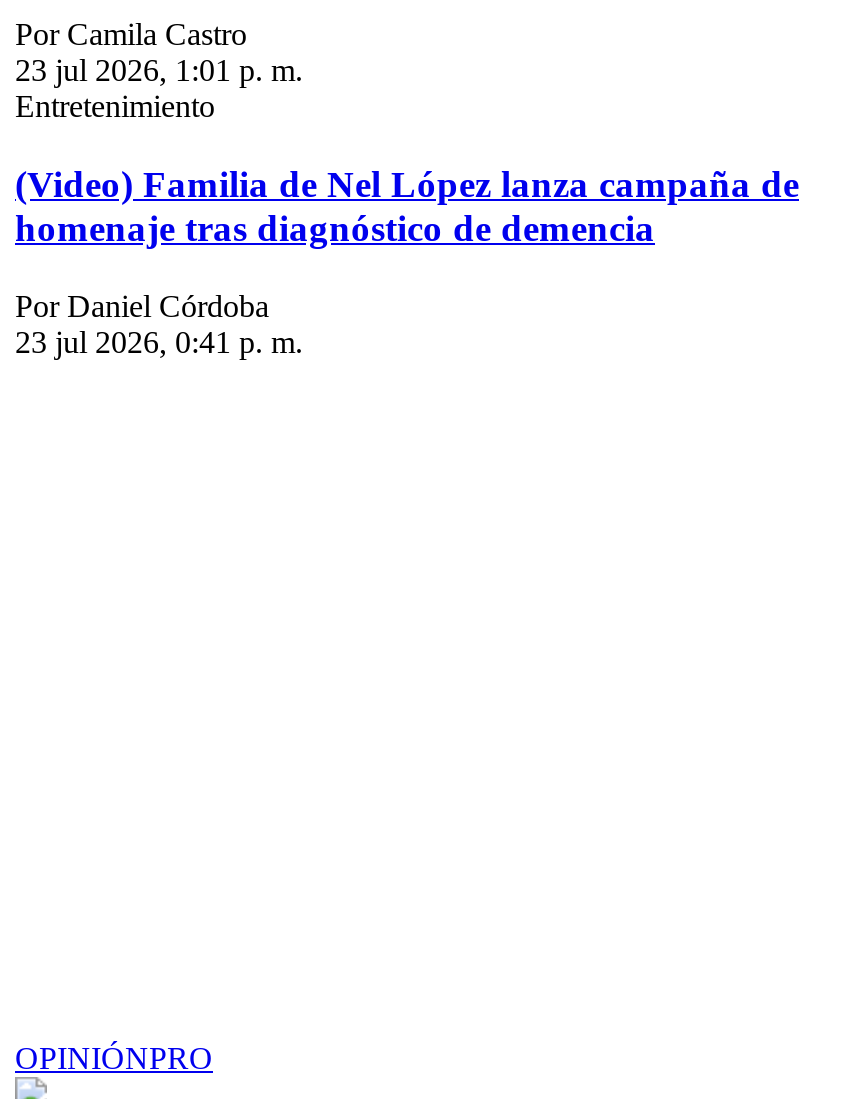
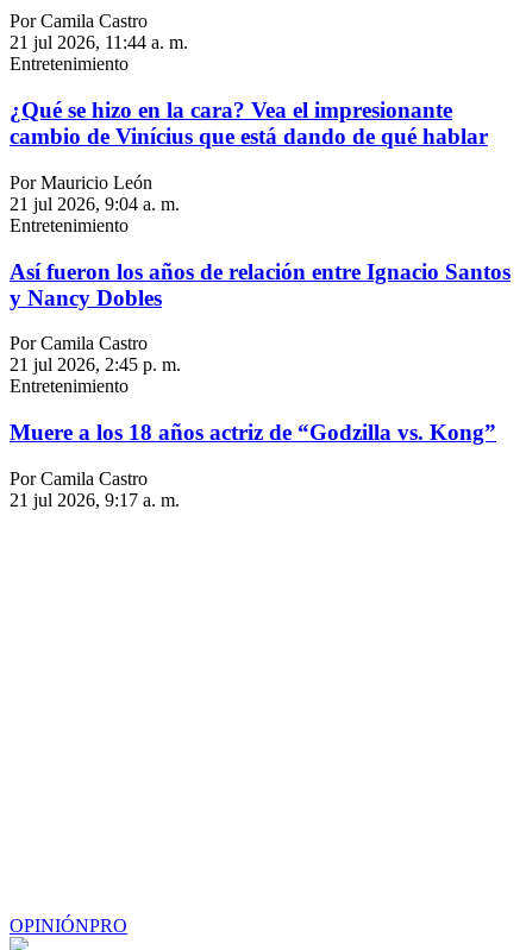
- 23 jul 2026, 1:01 p. m.
+ 21 jul 2026, 11:44 a. m.

- (Video) Familia de Nel López lanza campaña de
- homenaje tras diagnóstico de demencia
- Por Daniel Córdoba
- 23 jul 2026, 0:41 p. m.
+ ¿Qué se hizo en la cara? Vea el impresionante
+ cambio de Vinícius que está dando de qué hablar
+ Por Mauricio León
+ 21 jul 2026, 9:04 a. m.
+ Entretenimiento
+ Así fueron los años de relación entre Ignacio Santos
+ y Nancy Dobles
+ Por Camila Castro
+ 21 jul 2026, 2:45 p. m.
+ Entretenimiento
+ Muere a los 18 años actriz de “Godzilla vs. Kong”
+ Por Camila Castro
+ 21 jul 2026, 9:17 a. m.
